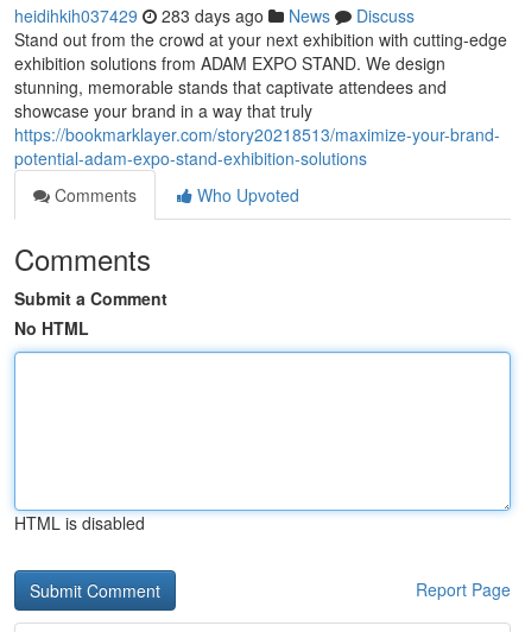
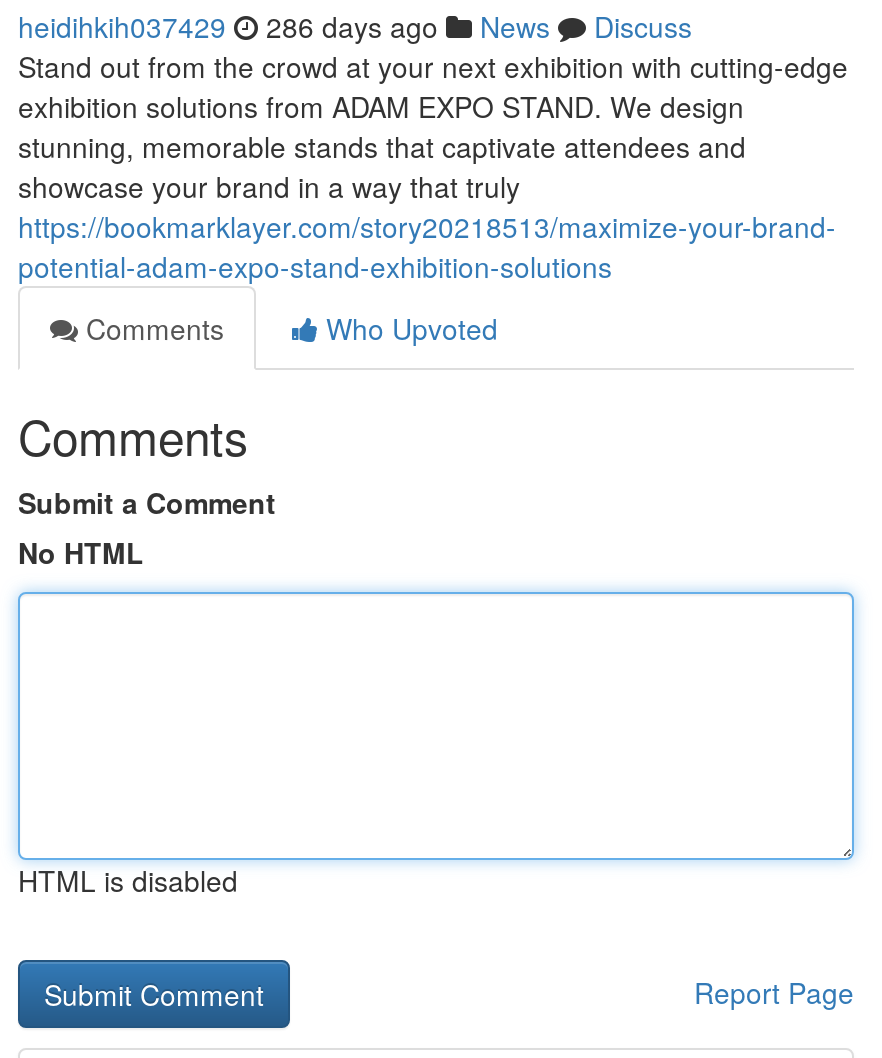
- heidihkih037429 283 days ago News Discuss
+ heidihkih037429 286 days ago News Discuss
